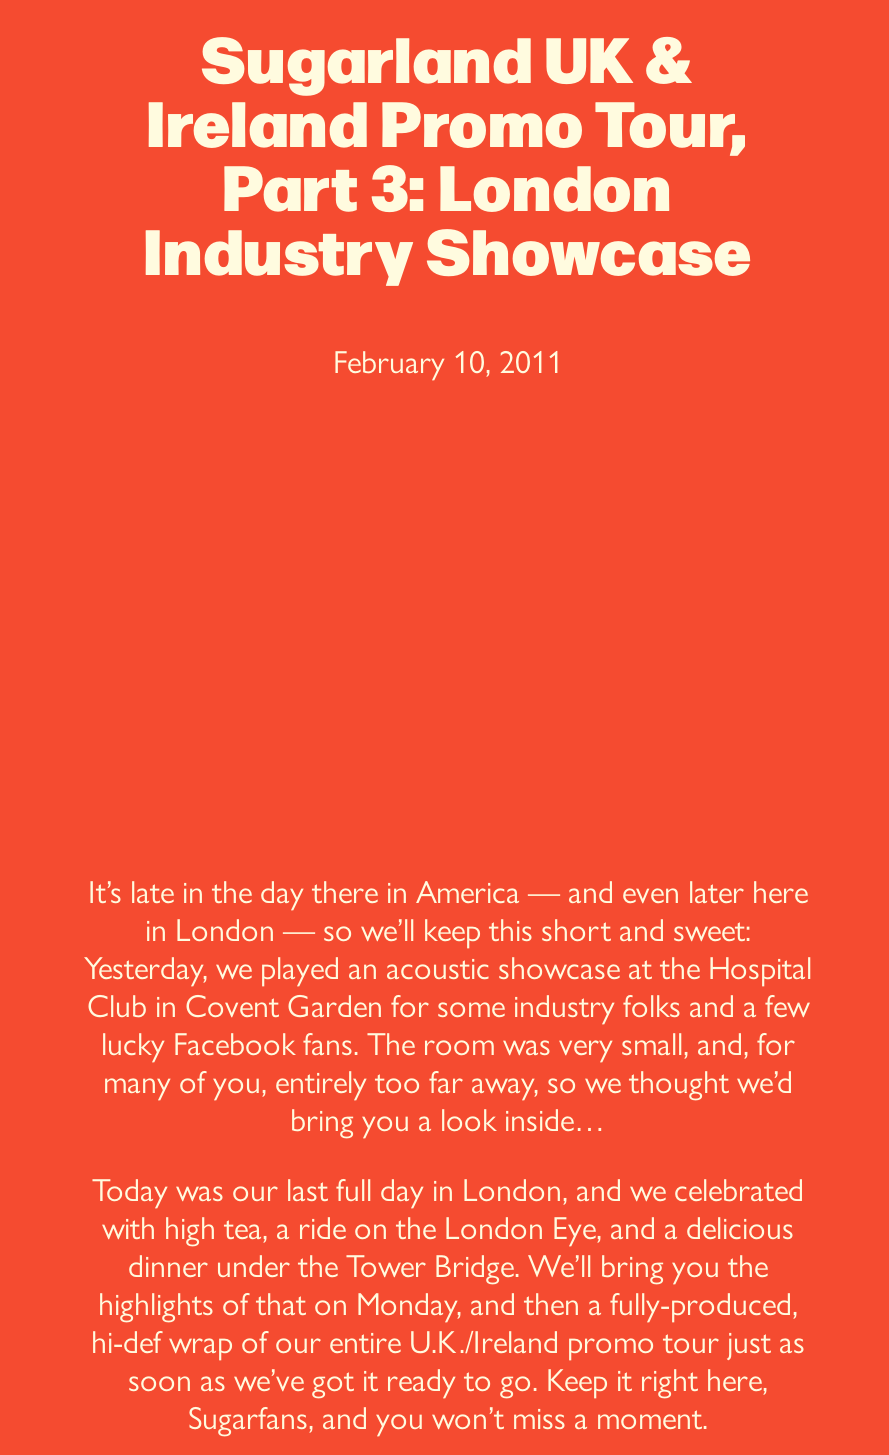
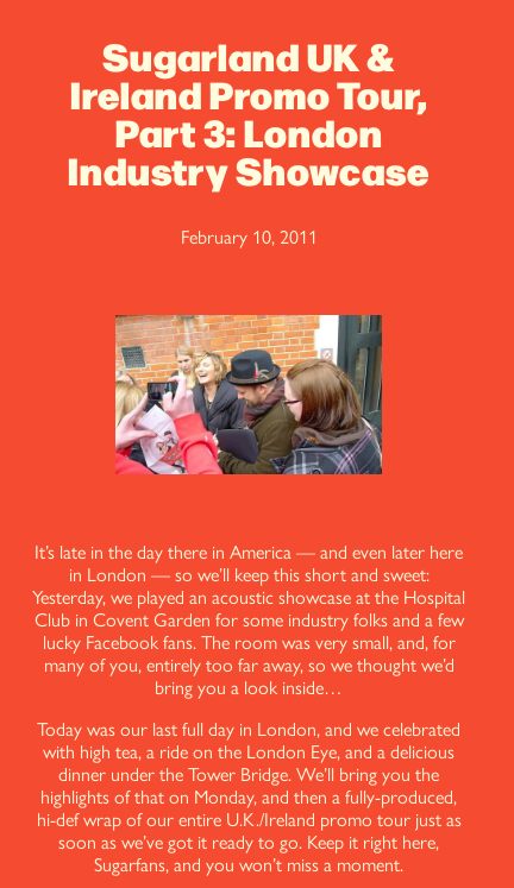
+ [image]
